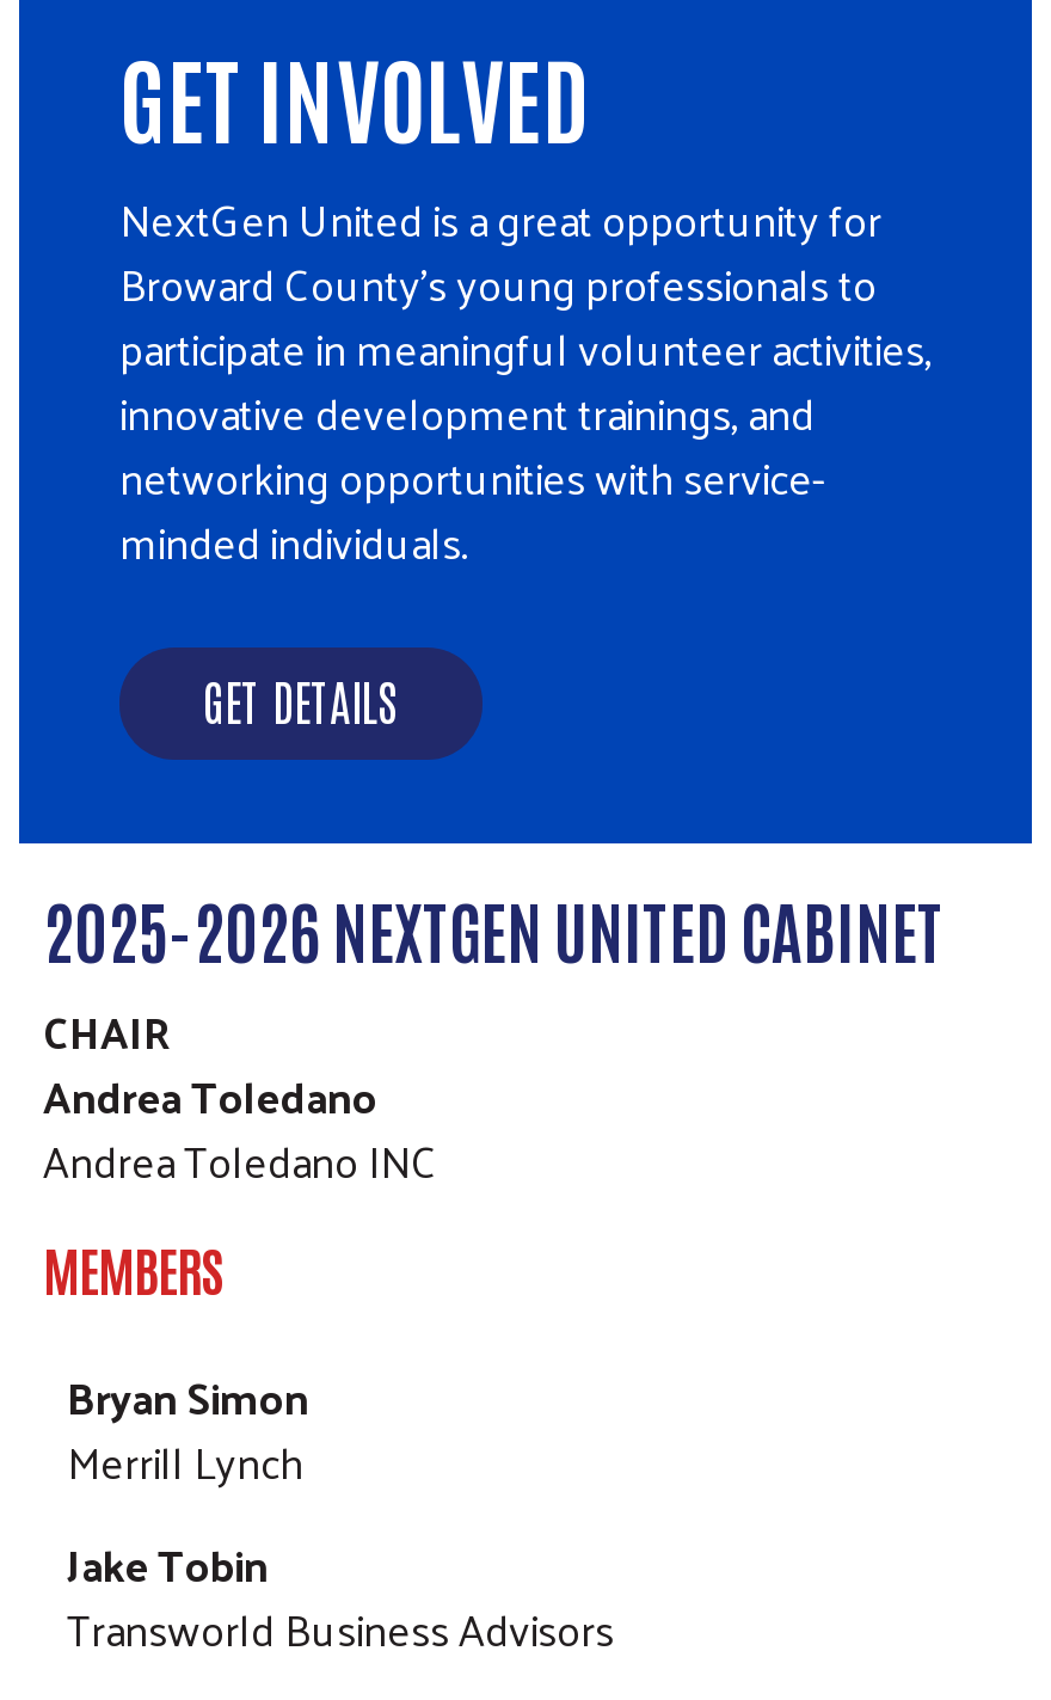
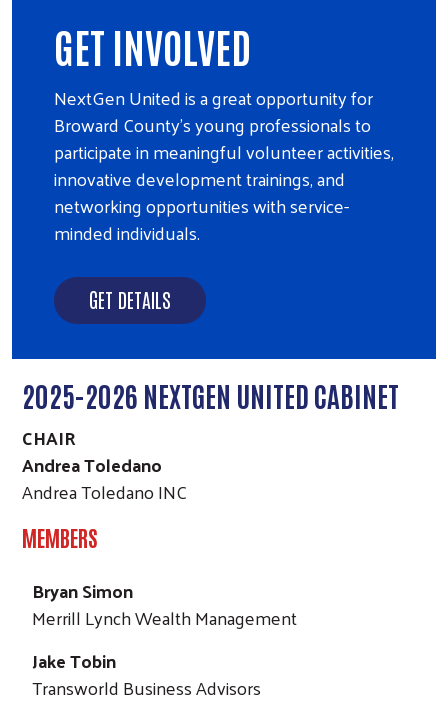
- Merrill Lynch
+ Merrill Lynch Wealth Management
